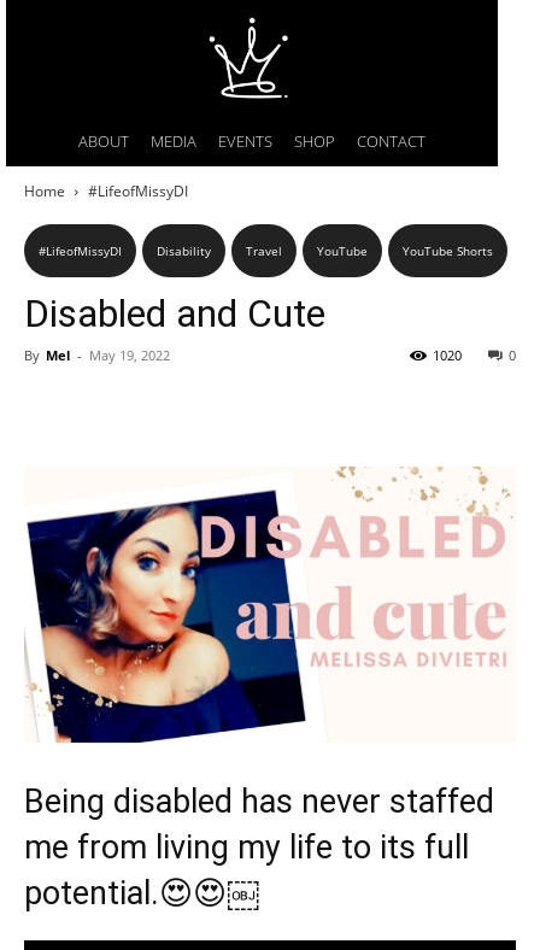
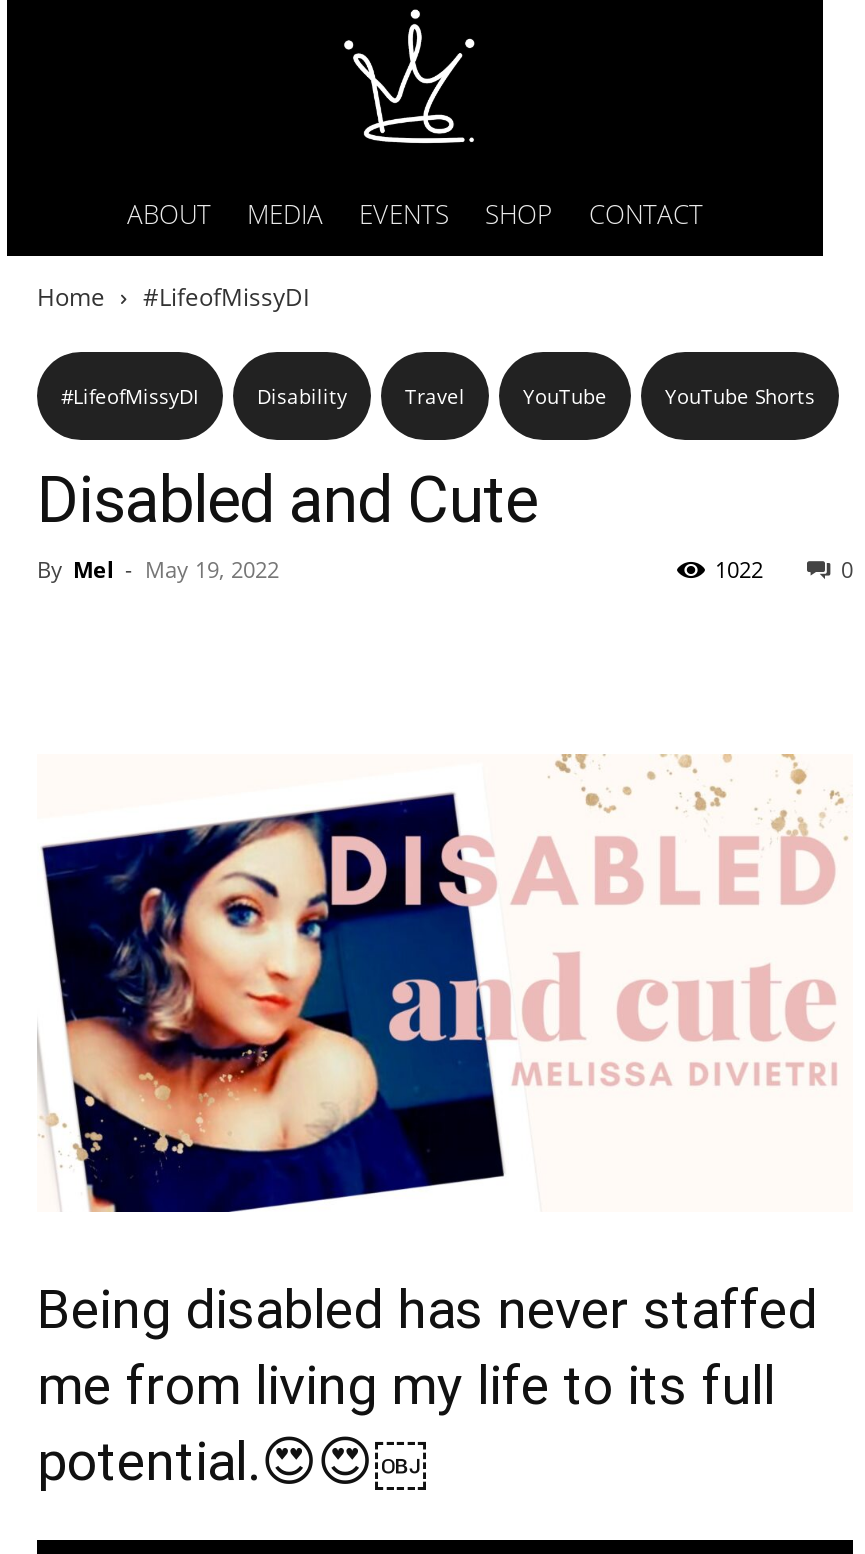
- 1020
+ 1022
